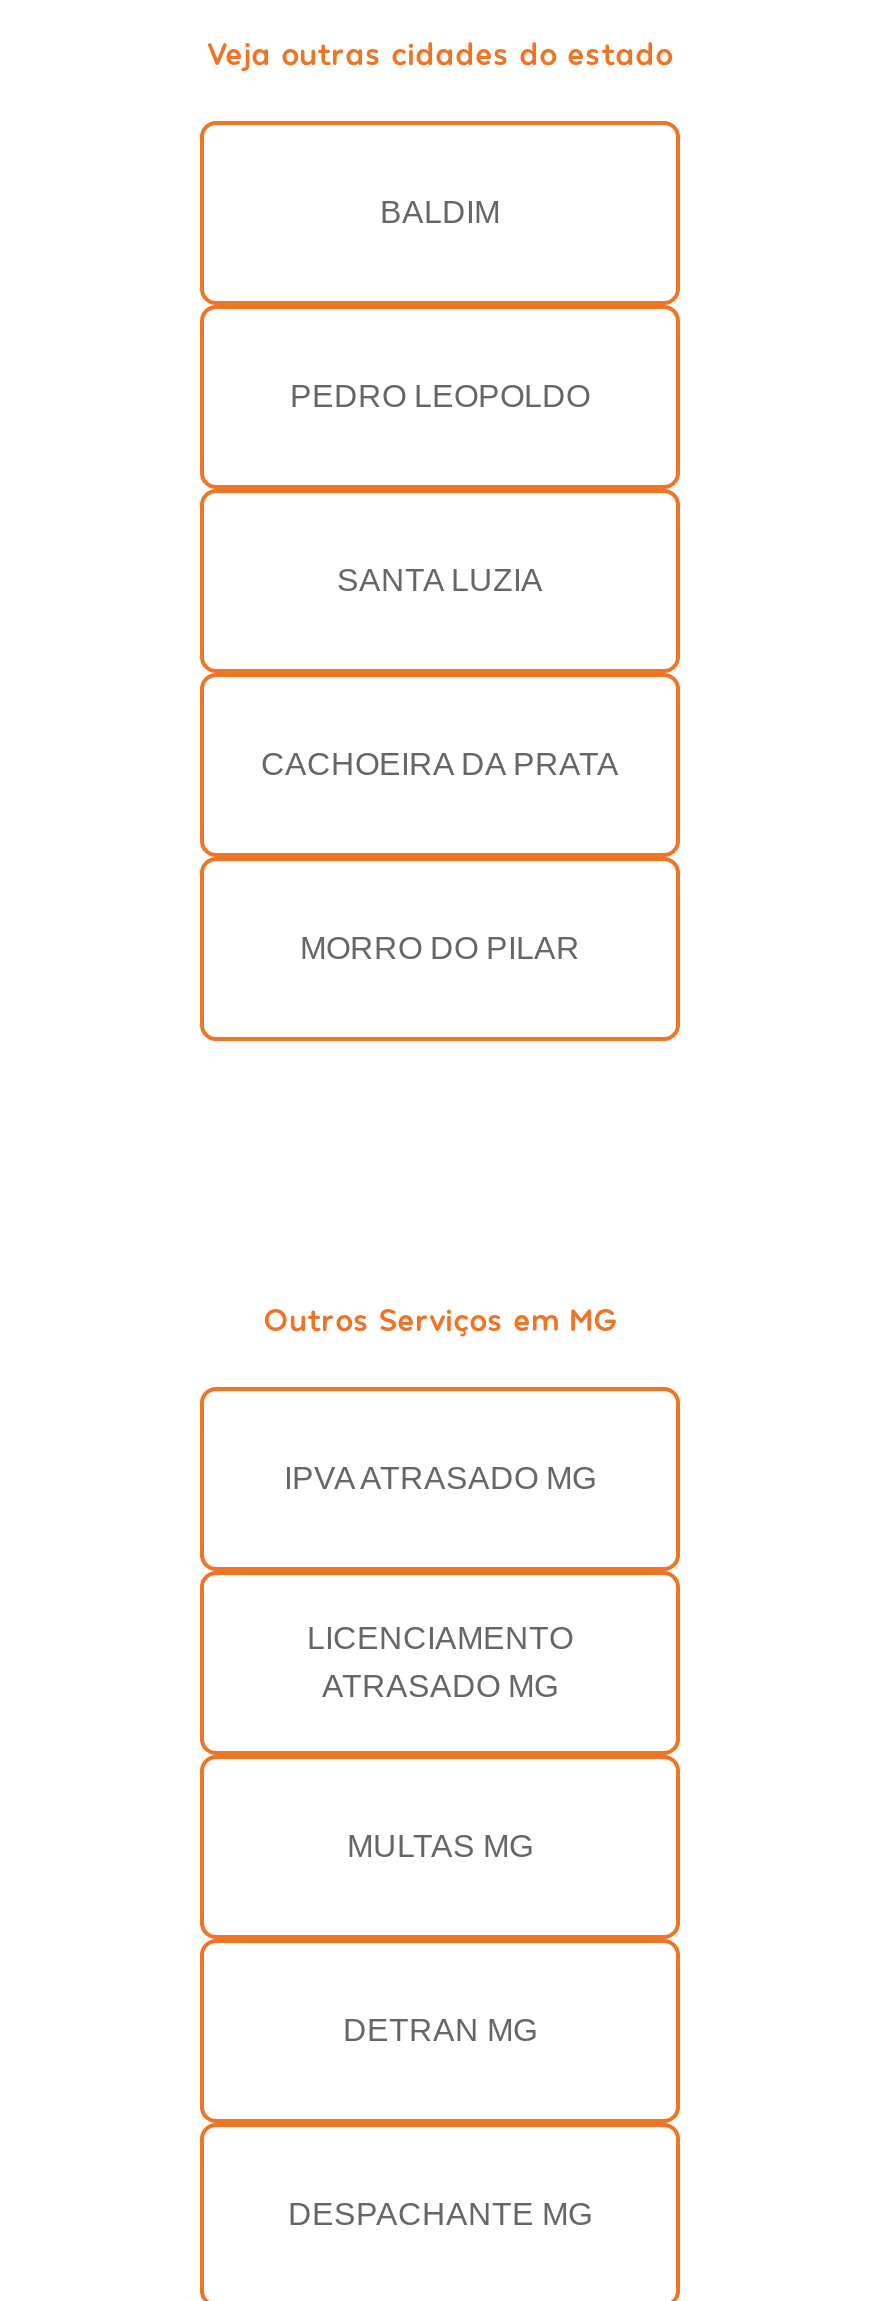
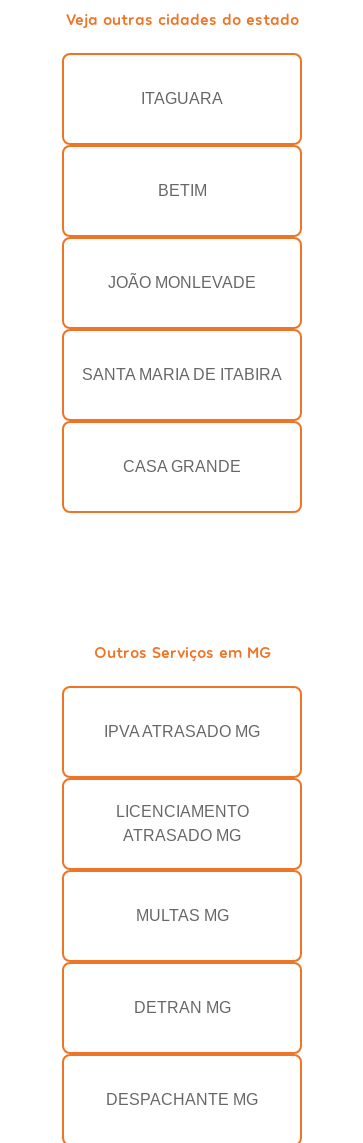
- BALDIM
+ ITAGUARA

- PEDRO LEOPOLDO
+ BETIM

- SANTA LUZIA
+ JOÃO MONLEVADE

- CACHOEIRA DA PRATA
+ SANTA MARIA DE ITABIRA

- MORRO DO PILAR
+ CASA GRANDE
